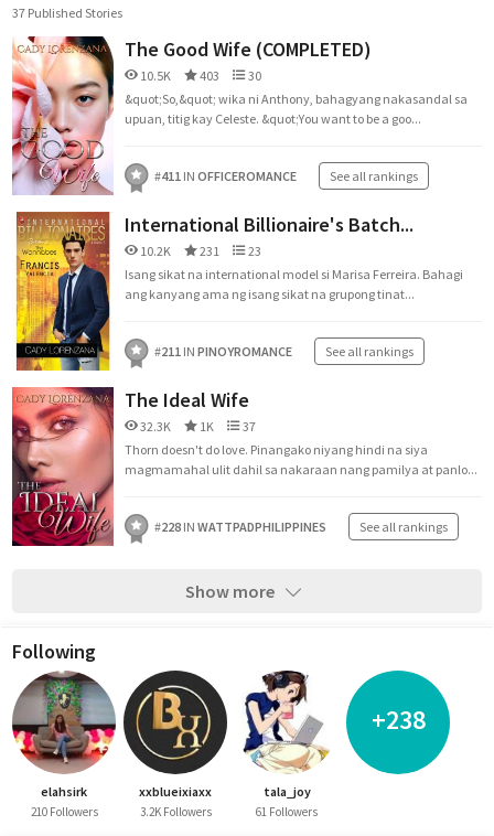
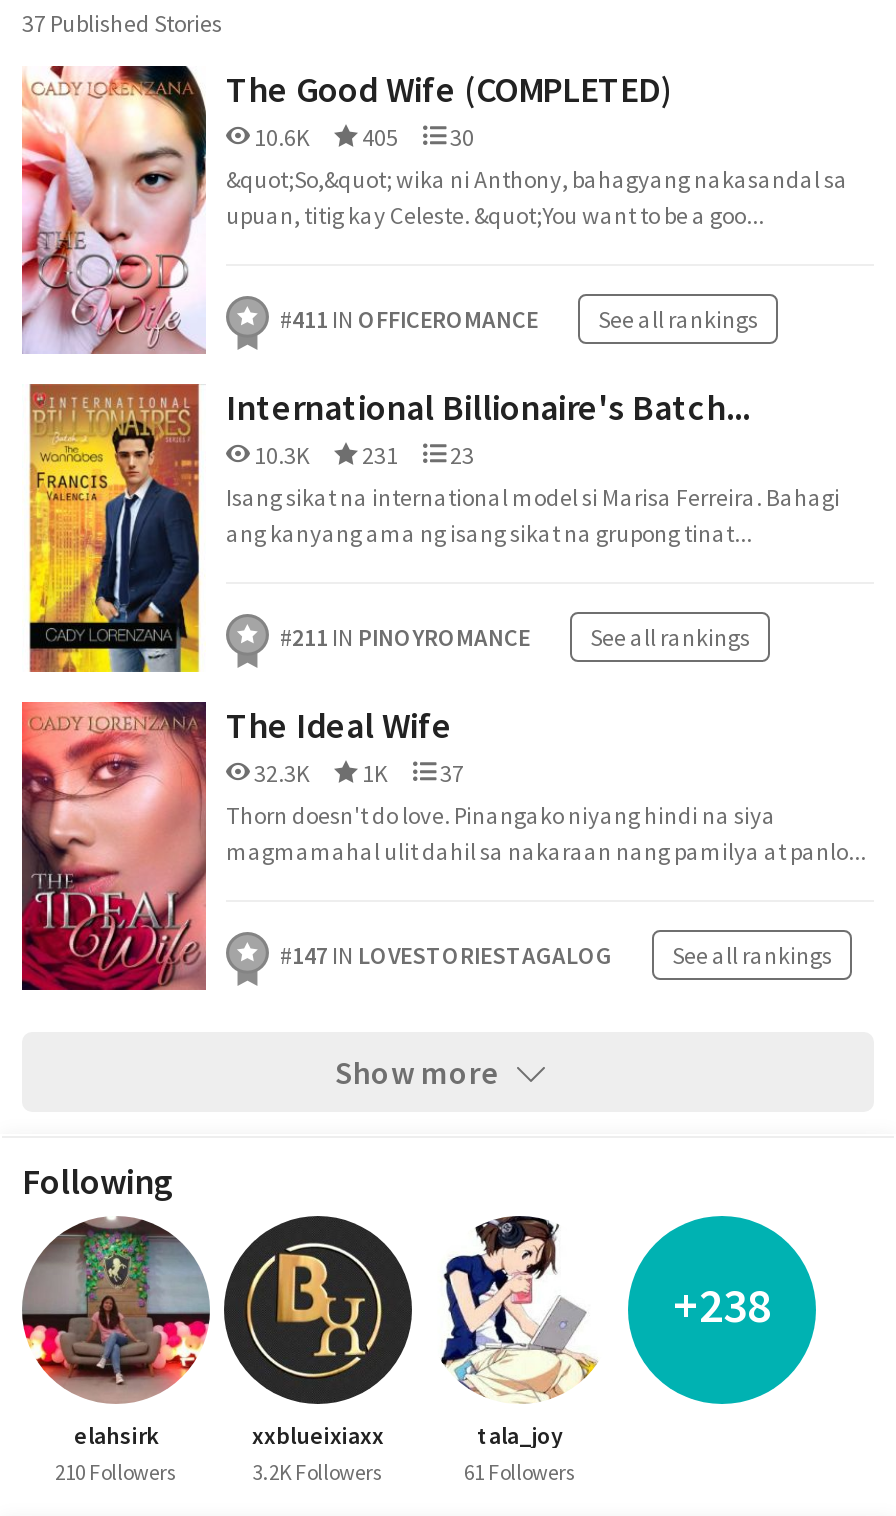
- 10.5K
- 403
+ 10.6K
+ 405

- 10.2K 231 23
+ 10.3K 231 23

- #228 IN WATTPADPHILIPPINES
+ #147 IN LOVESTORIESTAGALOG
